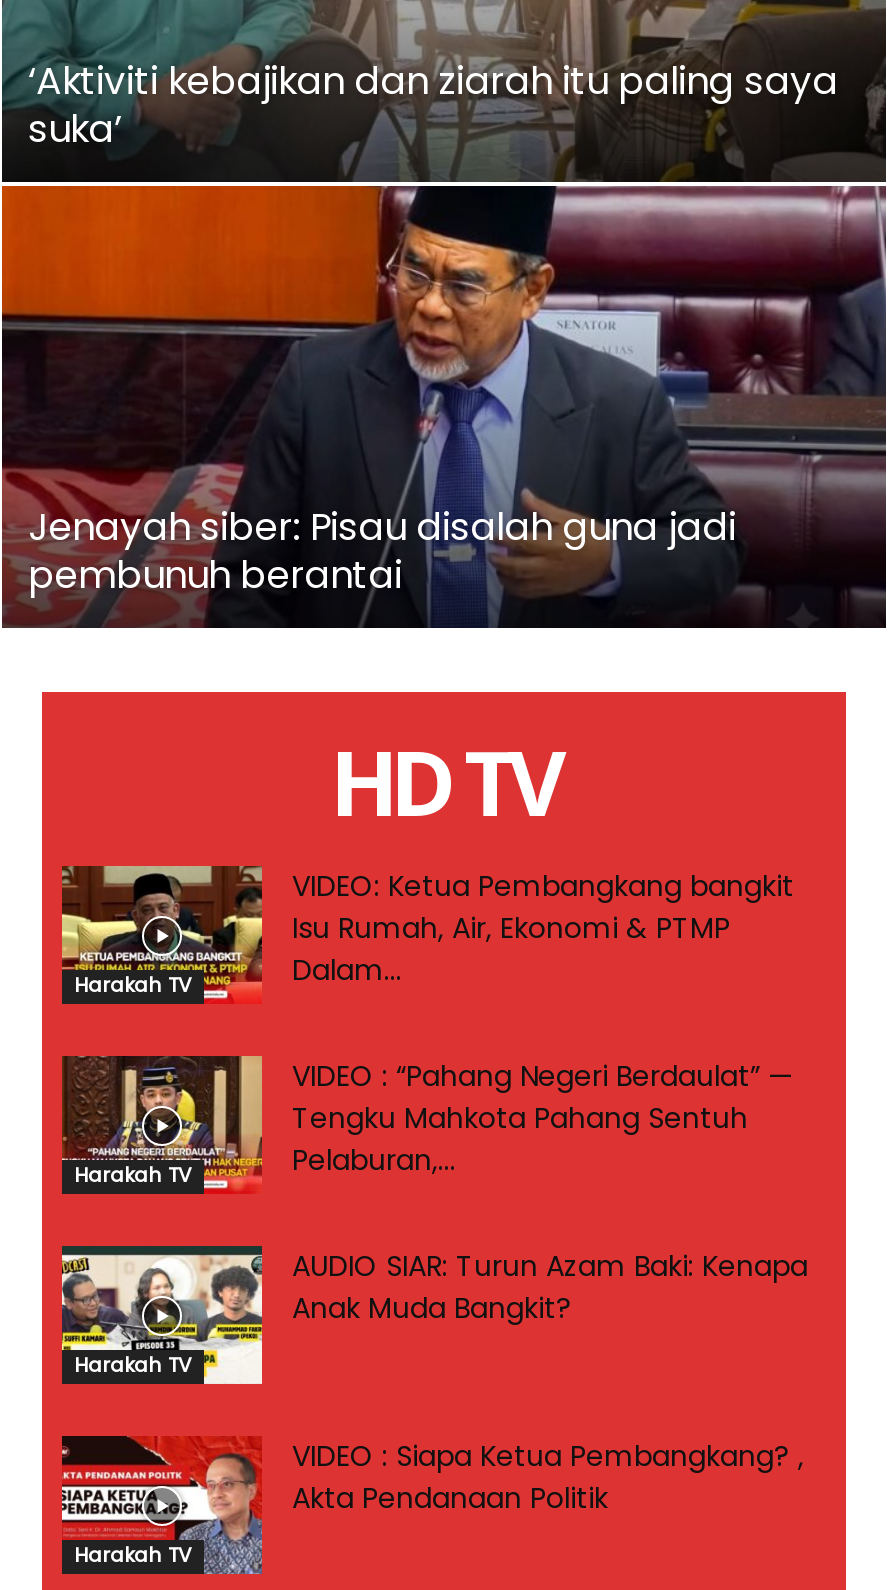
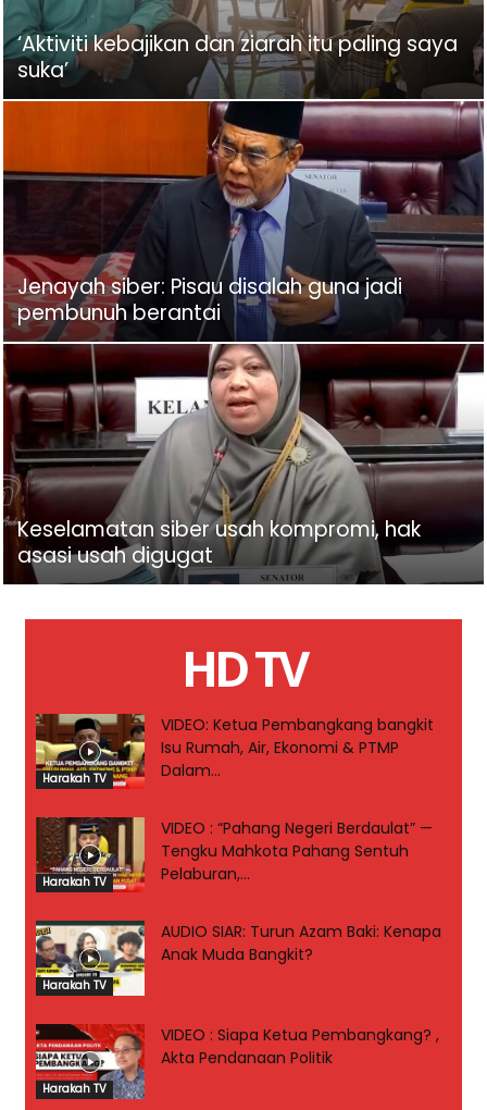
+ [image]
+ Keselamatan siber usah kompromi, hak
+ asasi usah digugat
